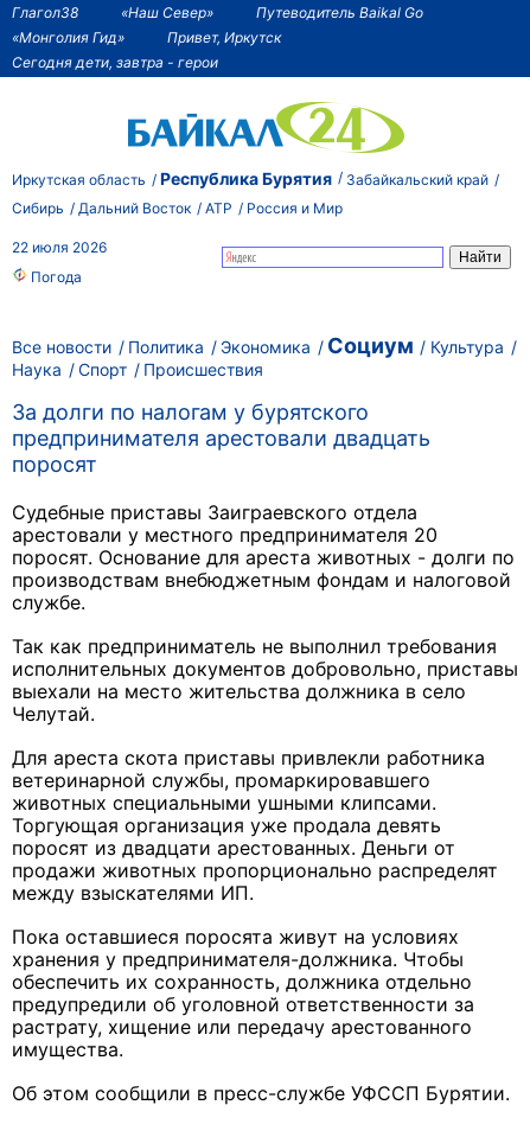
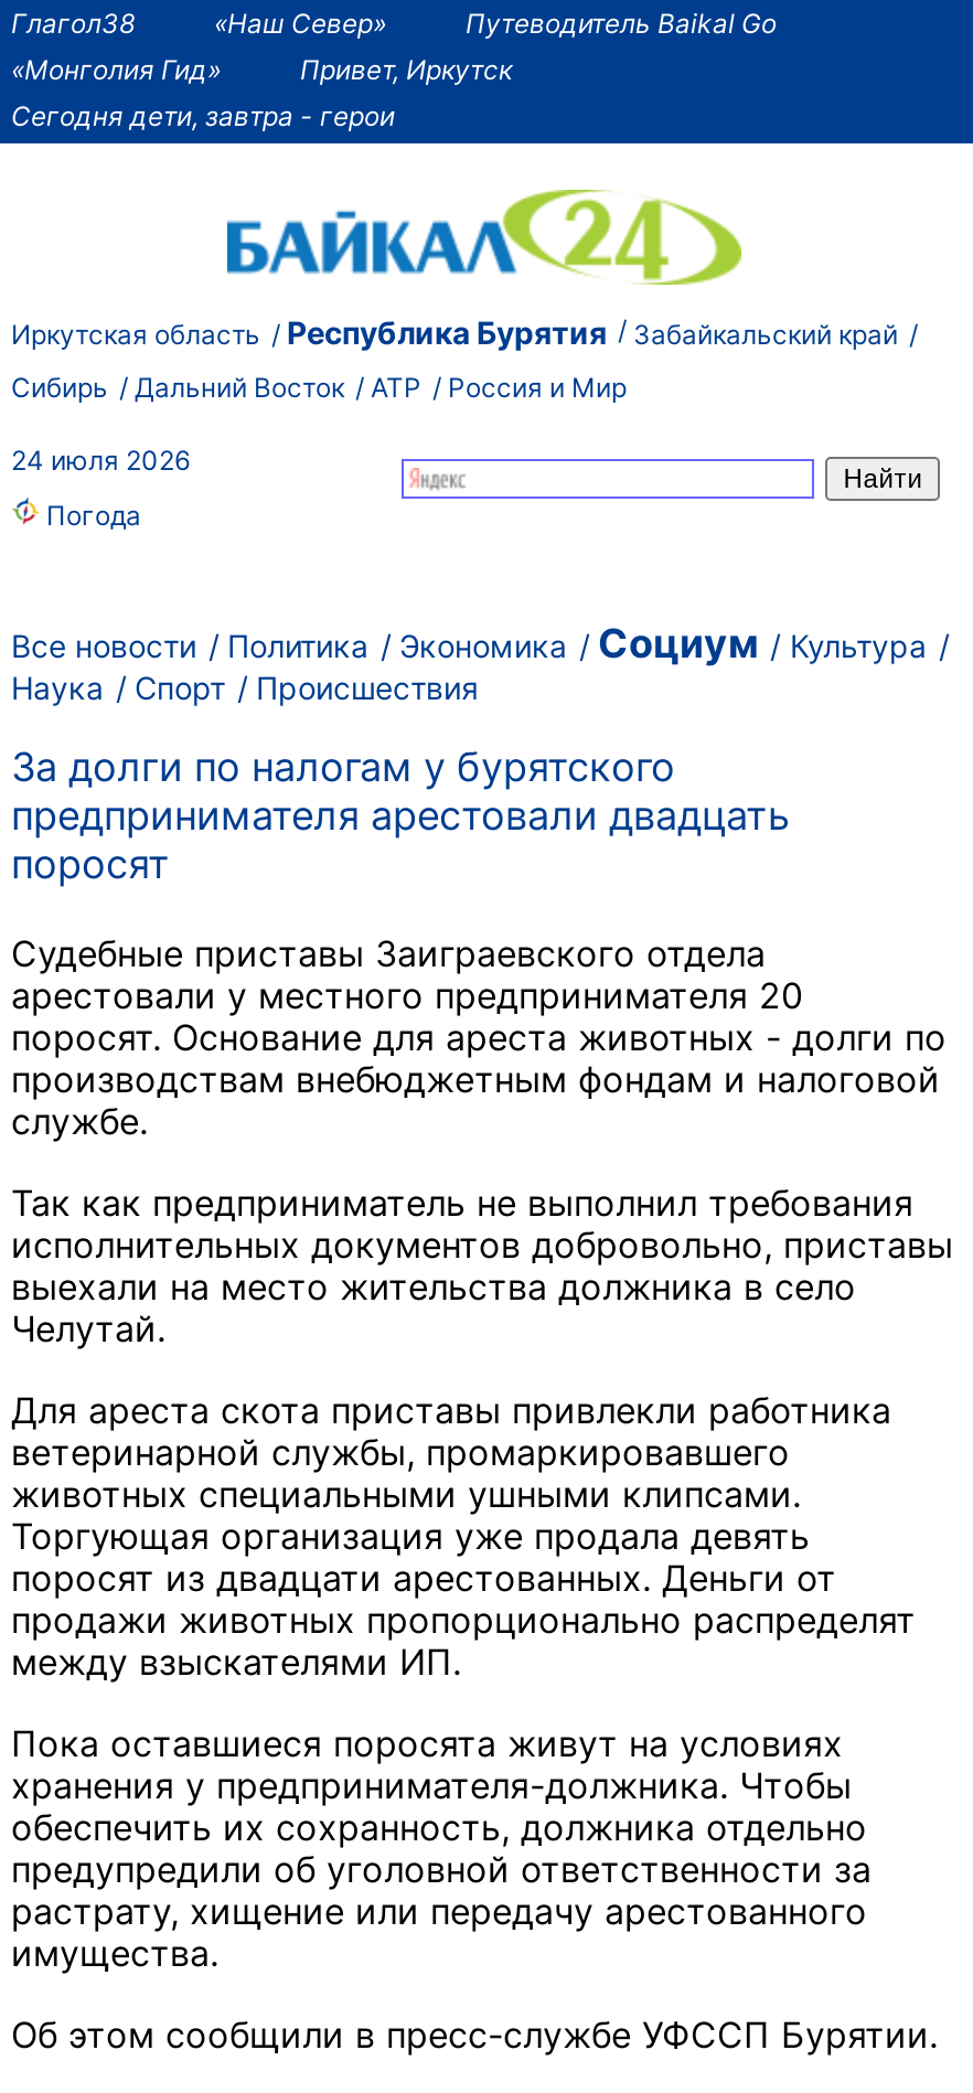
- 22 июля 2026
+ 24 июля 2026
